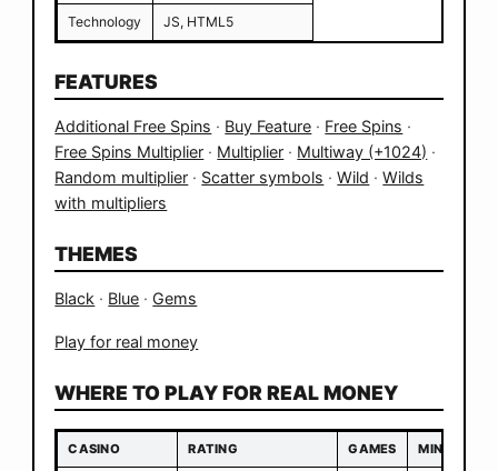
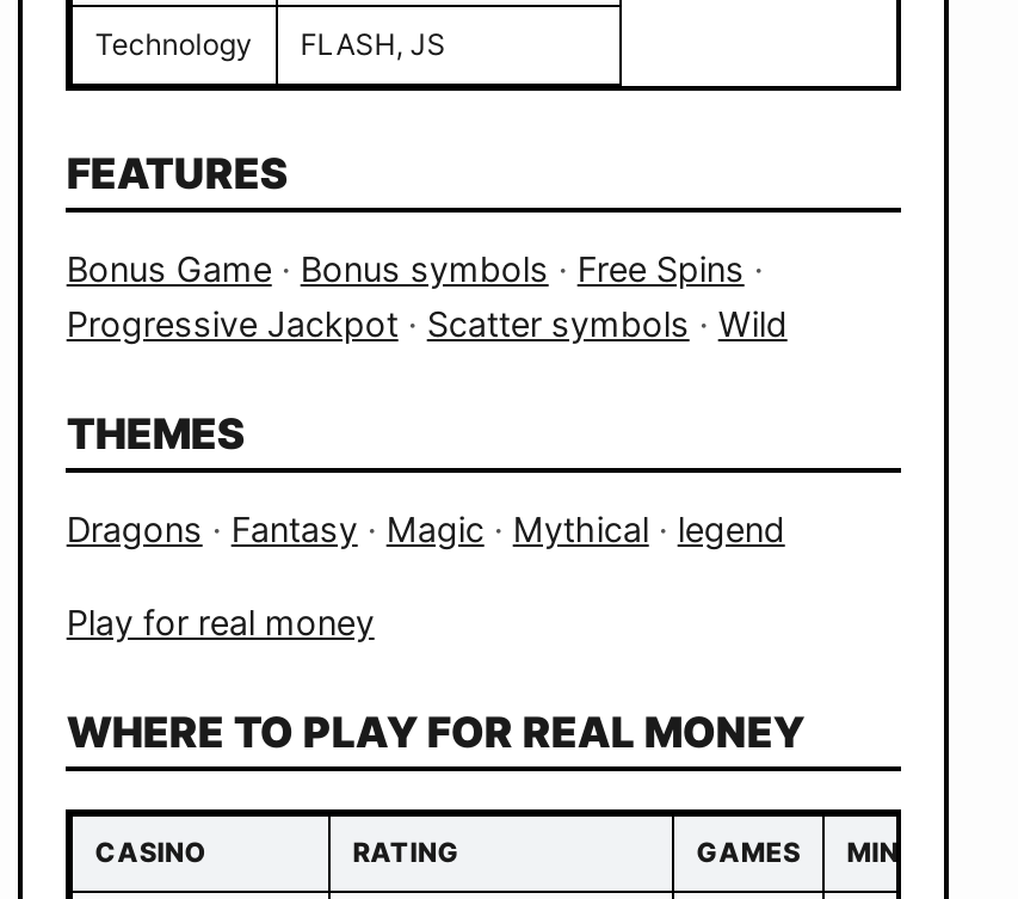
- JS, HTML5
+ FLASH, JS

- Additional Free Spins · Buy Feature · Free Spins ·
- Free Spins Multiplier · Multiplier · Multiway (+1024) ·
- Random multiplier · Scatter symbols · Wild · Wilds
- with multipliers
+ Bonus Game · Bonus symbols · Free Spins ·
+ Progressive Jackpot · Scatter symbols · Wild

- Black · Blue · Gems
+ Dragons · Fantasy · Magic · Mythical · legend
